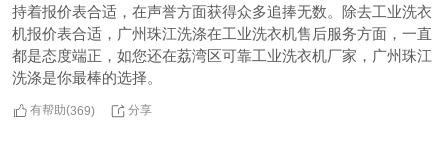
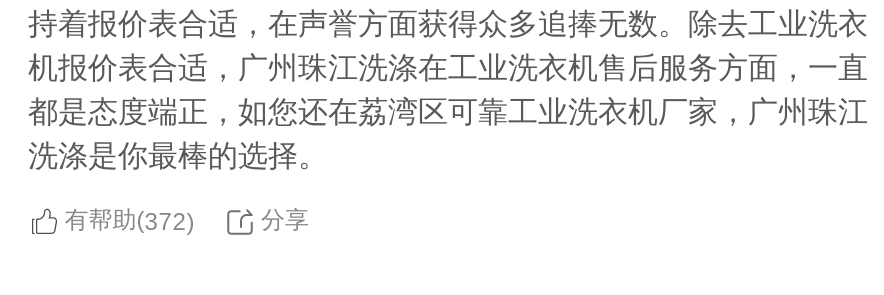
- 有帮助(369)
+ 有帮助(372)
